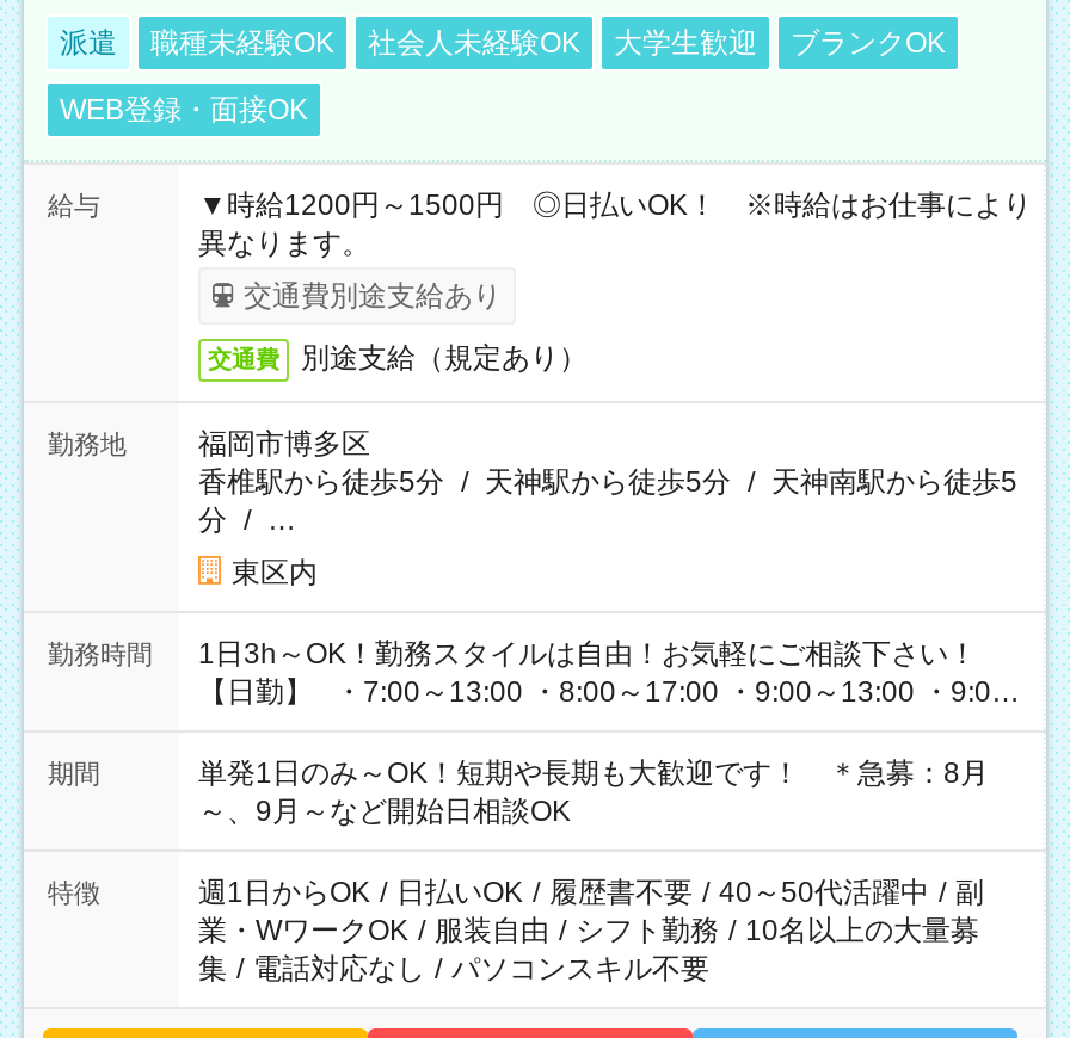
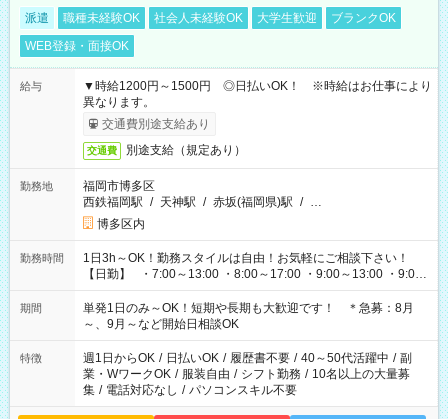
- 香椎駅から徒歩5分 / 天神駅から徒歩5分 / 天神南駅から徒歩5
- 分 / …
+ 西鉄福岡駅 / 天神駅 / 赤坂(福岡県)駅 / …

- 東区内
+ 博多区内
